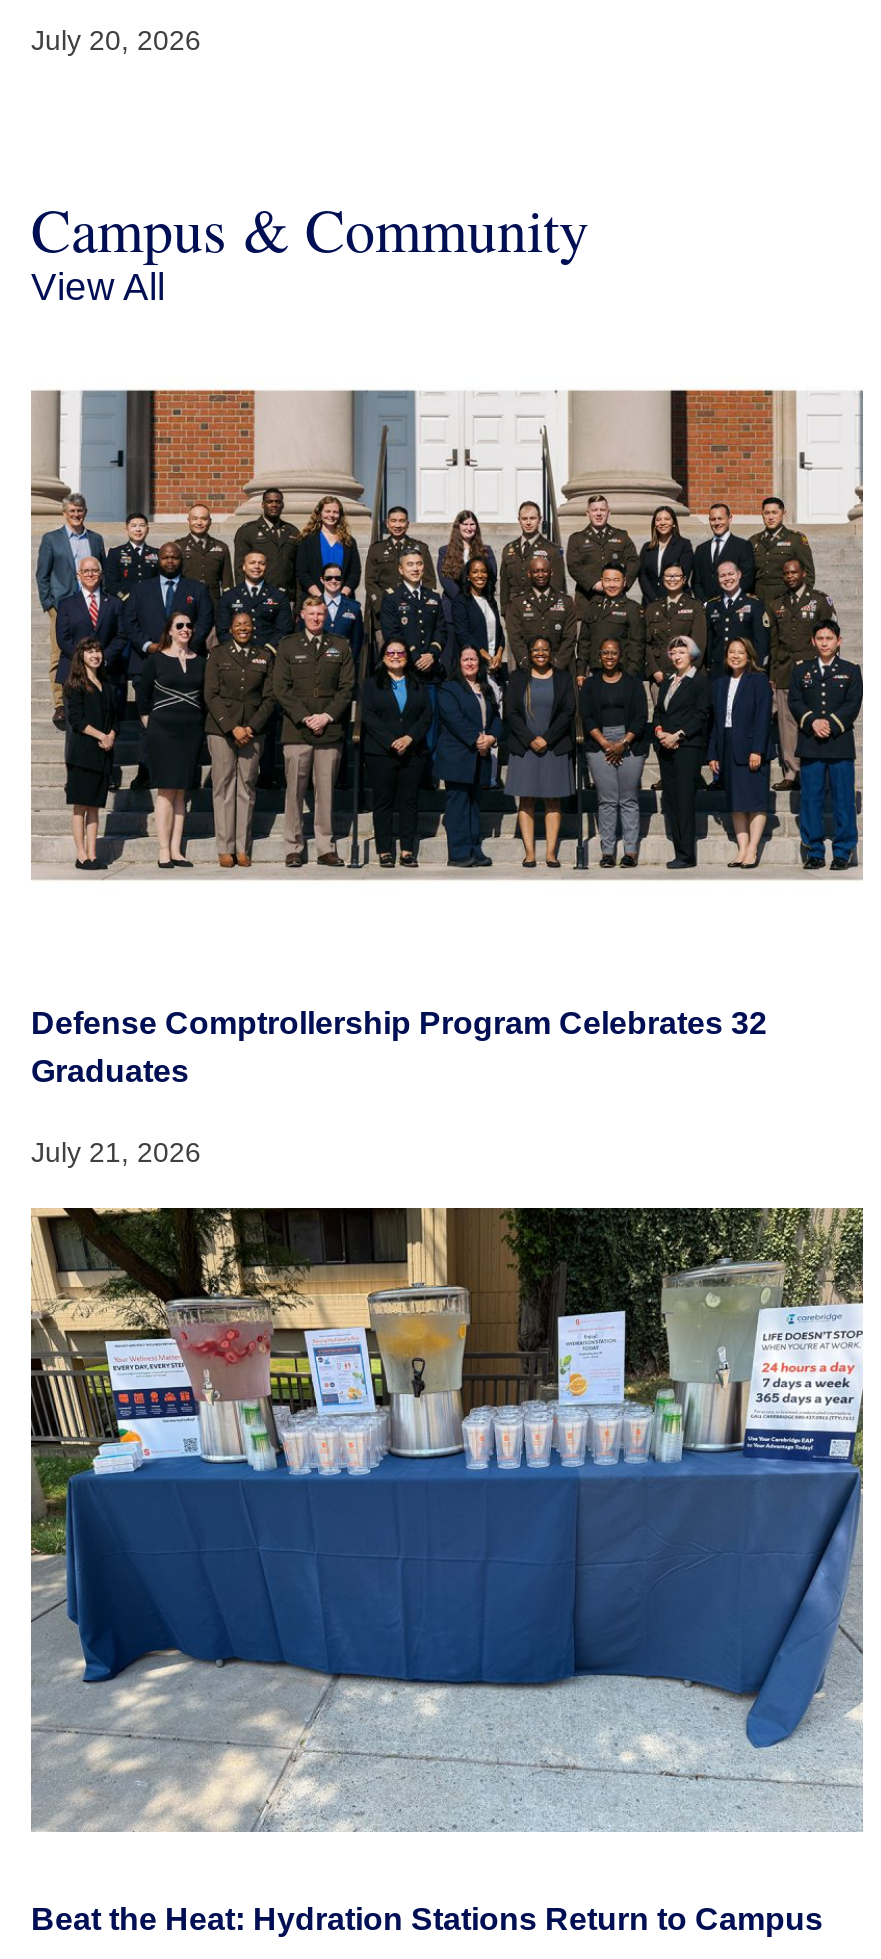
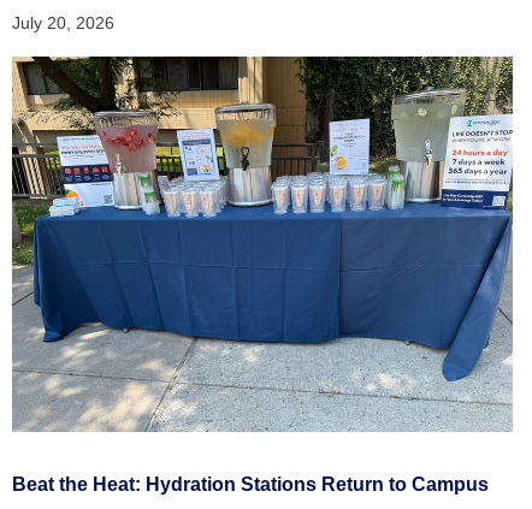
- Campus & Community
- View All

- [image]

- Defense Comptrollership Program Celebrates 32
- Graduates
- July 21, 2026
